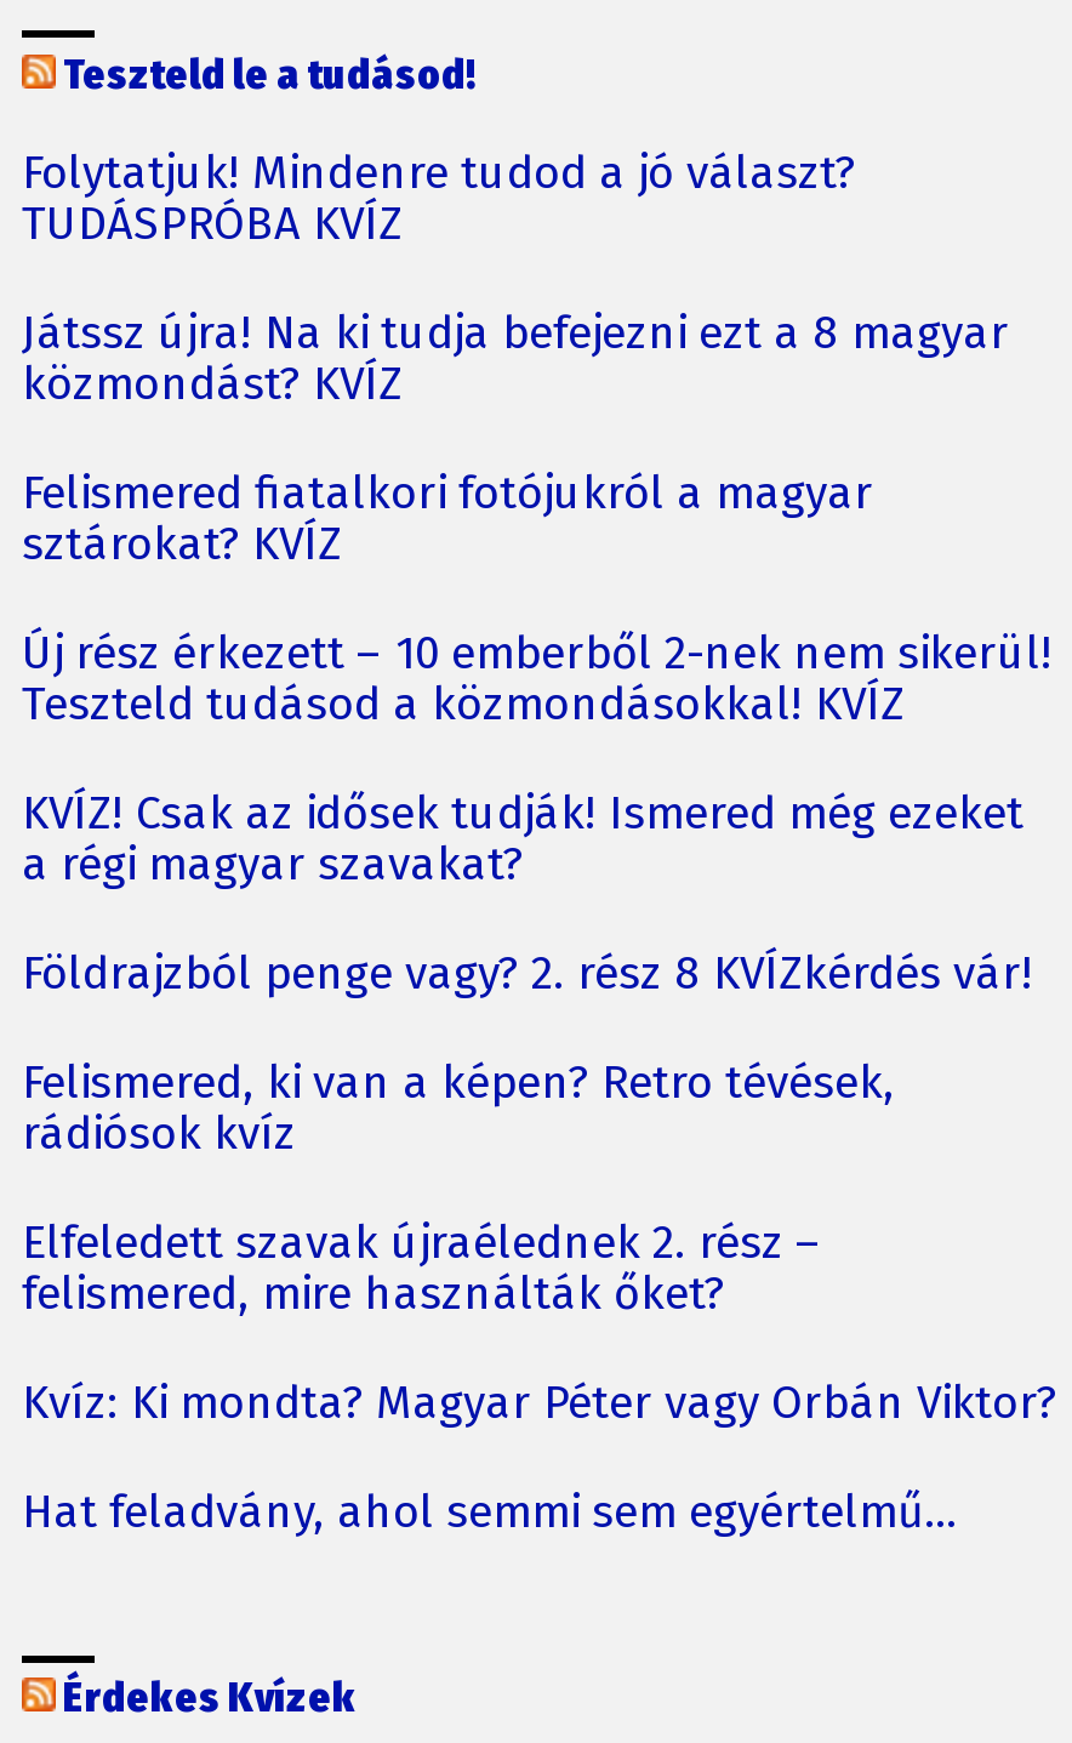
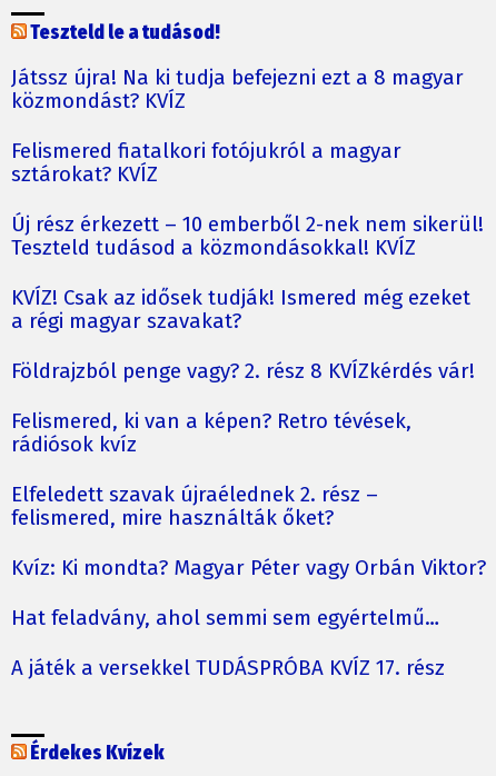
- Folytatjuk! Mindenre tudod a jó választ?
- TUDÁSPRÓBA KVÍZ

moved up: Játssz újra! Na ki tudja befejezni ezt a 8 magyar | közmondást? KVÍZ | Felismered fiatalkori fotójukról a magyar | ... | Kvíz: Ki mondta? Magyar Péter vagy Orbán Viktor? | Hat feladvány, ahol semmi sem egyértelmű…

+ A játék a versekkel TUDÁSPRÓBA KVÍZ 17. rész
